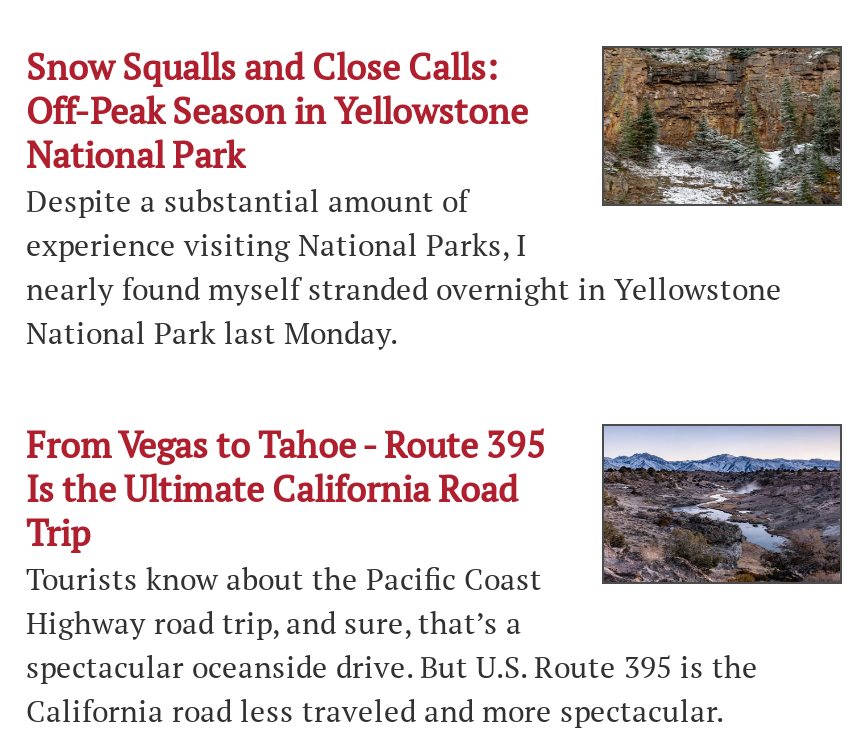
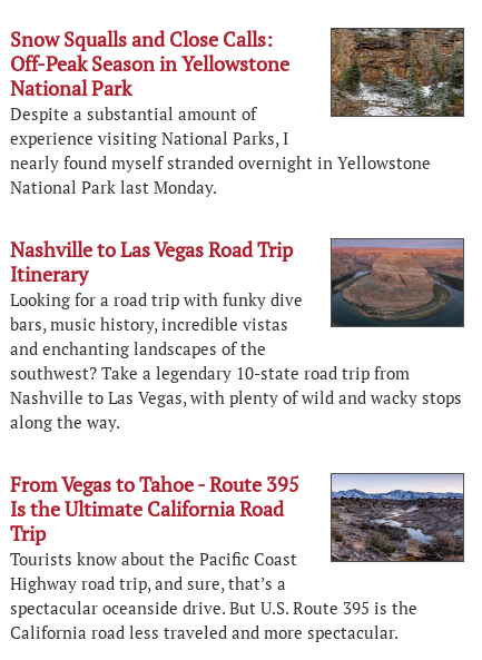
+ [image]
+ Nashville to Las Vegas Road Trip
+ Itinerary
+ Looking for a road trip with funky dive
+ bars, music history, incredible vistas
+ and enchanting landscapes of the
+ southwest? Take a legendary 10-state road trip from
+ Nashville to Las Vegas, with plenty of wild and wacky stops
+ along the way.
